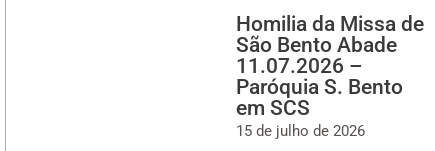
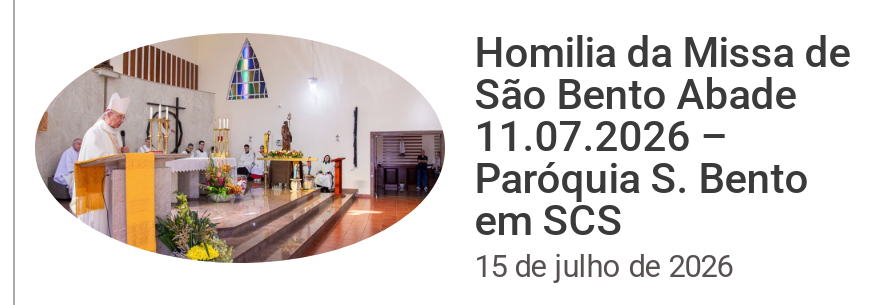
+ [image]
